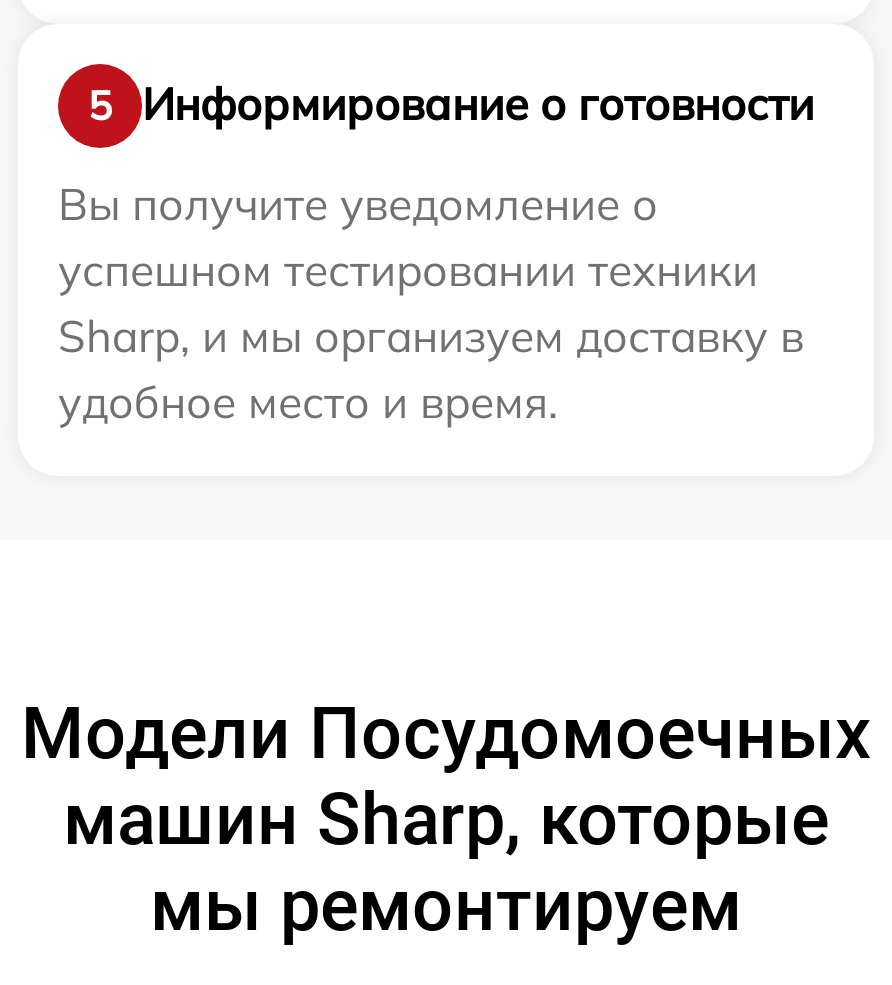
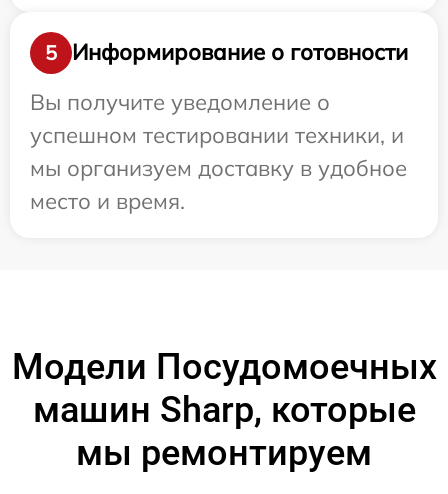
- успешном тестировании техники
- Sharp, и мы организуем доставку в
- удобное место и время.
+ успешном тестировании техники, и
+ мы организуем доставку в удобное
+ место и время.
